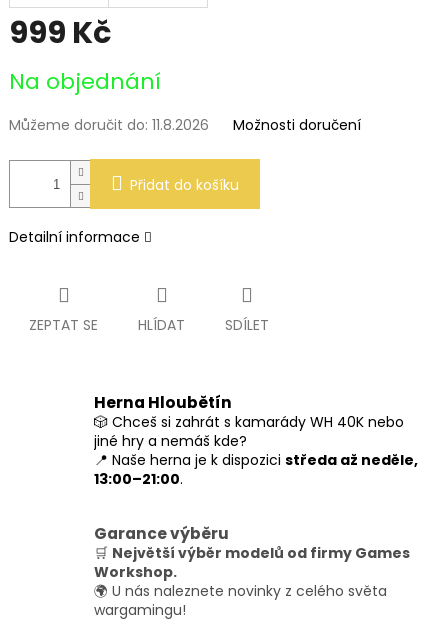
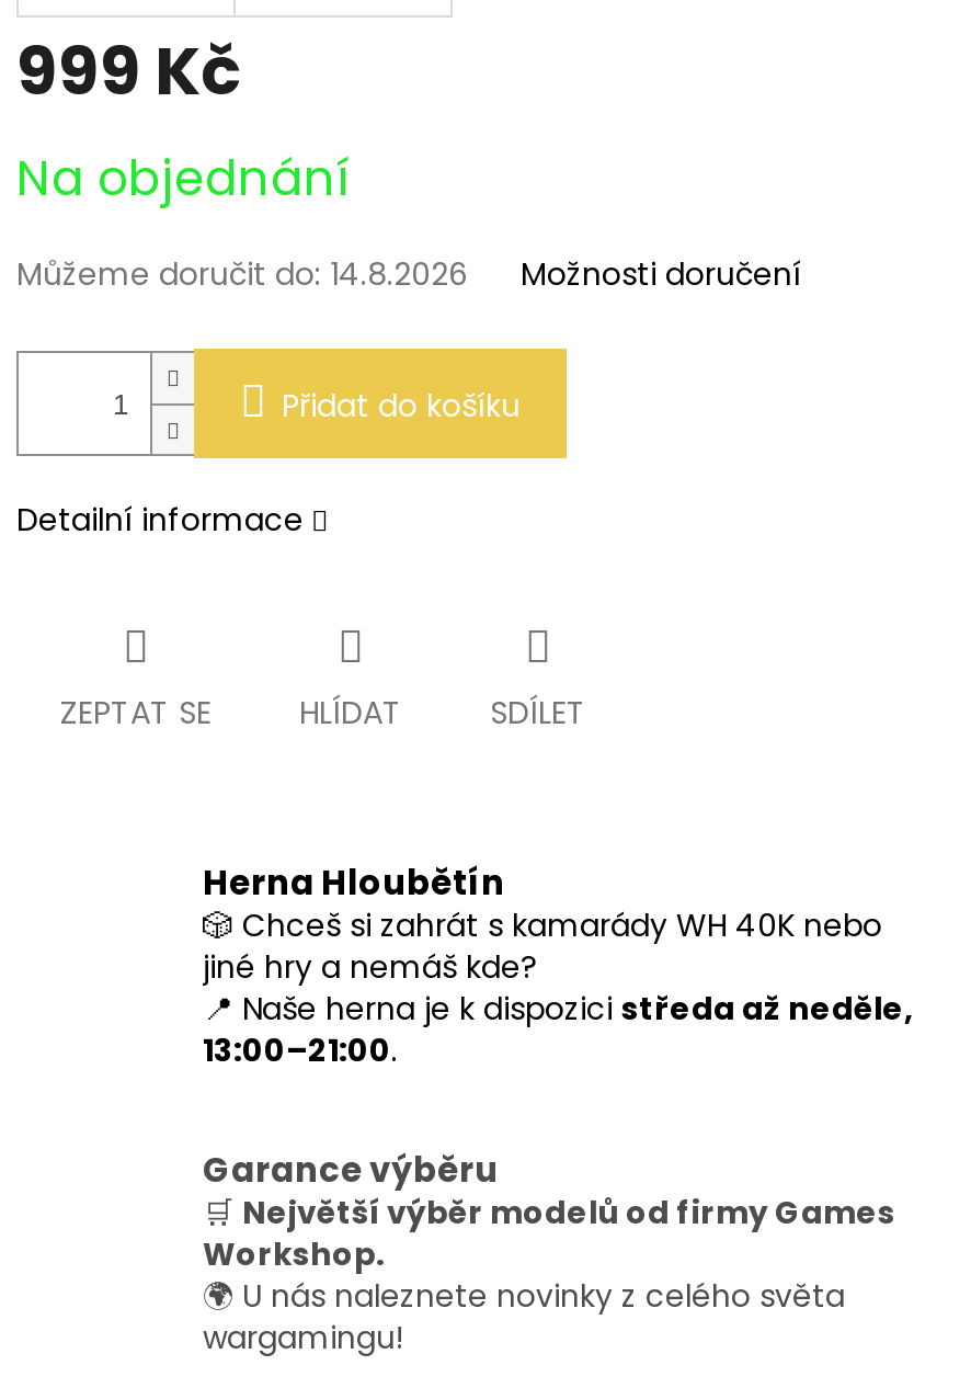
- Můžeme doručit do: 11.8.2026
+ Můžeme doručit do: 14.8.2026
